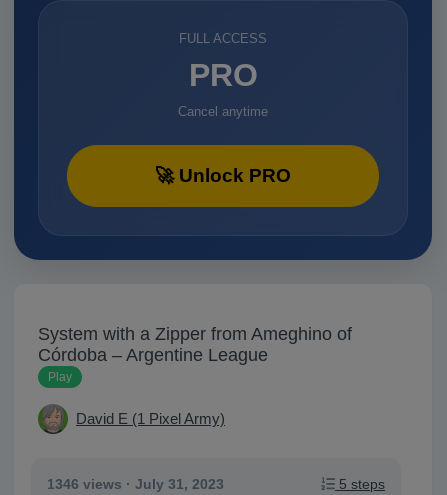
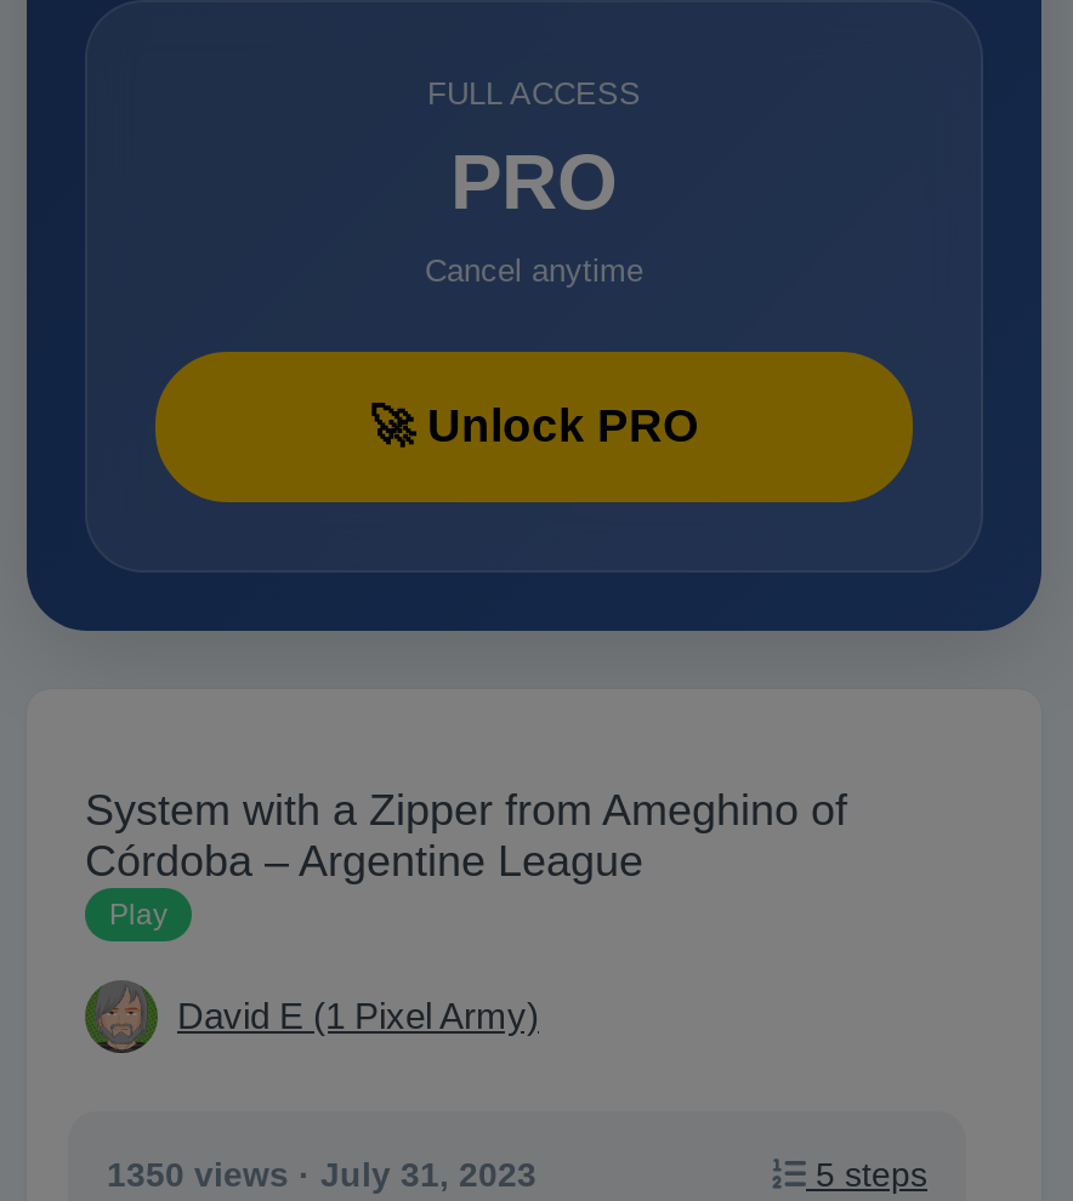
- 1346 views · July 31, 2023
+ 1350 views · July 31, 2023
